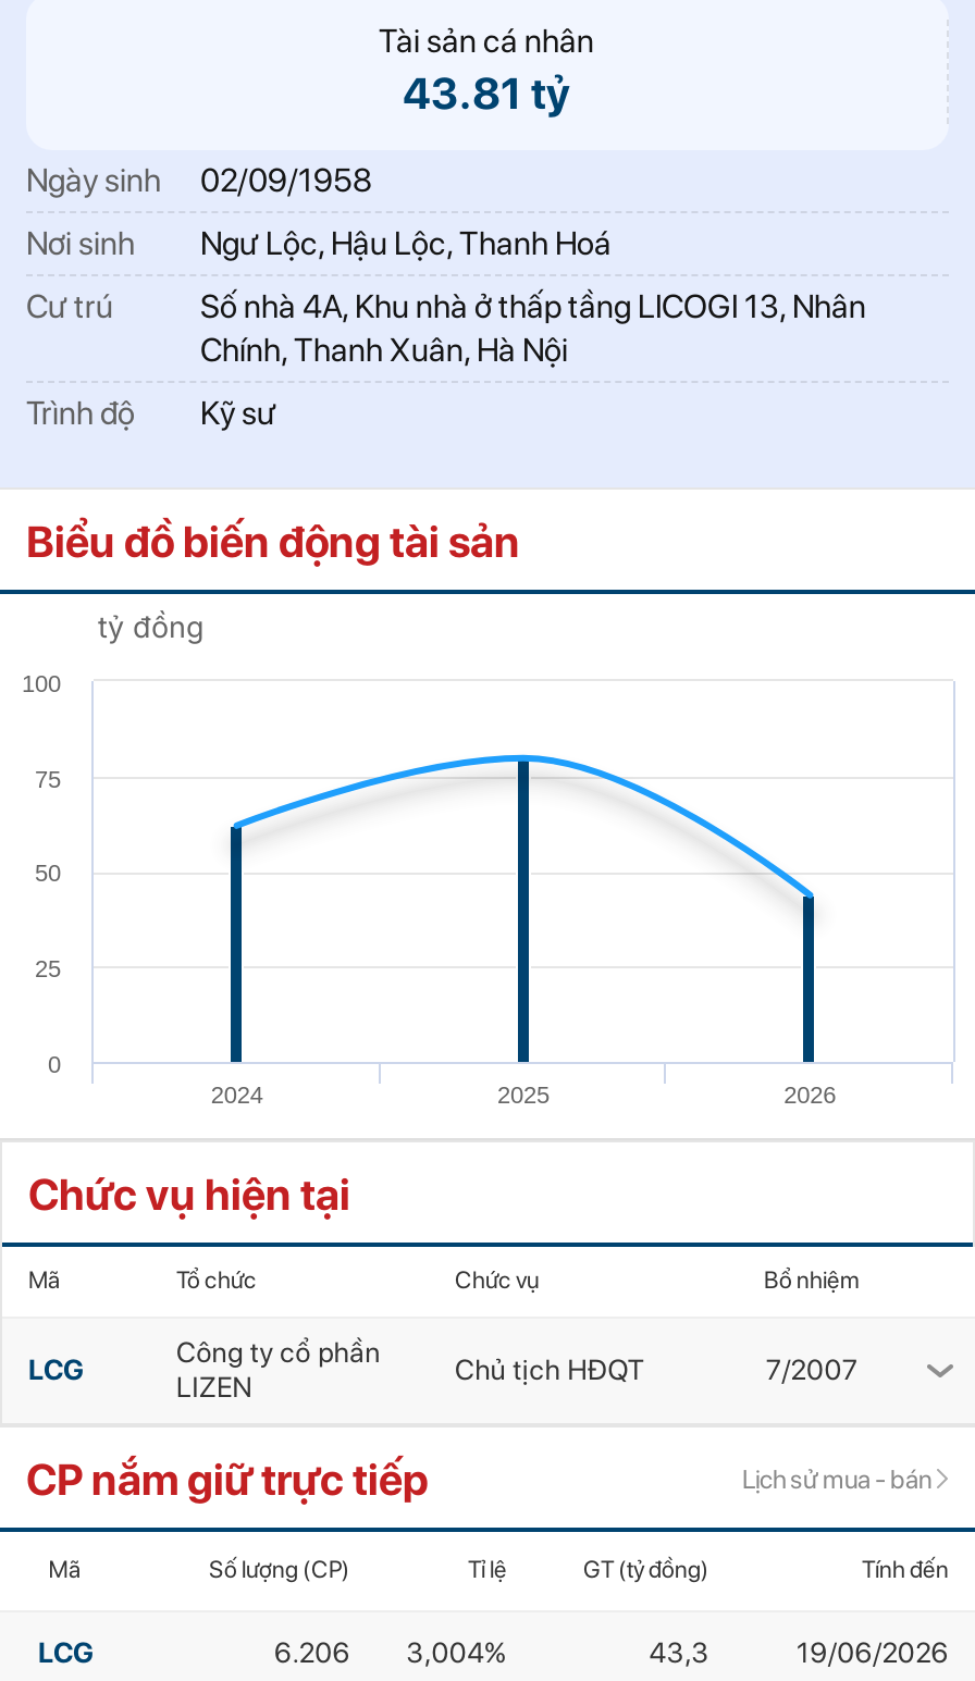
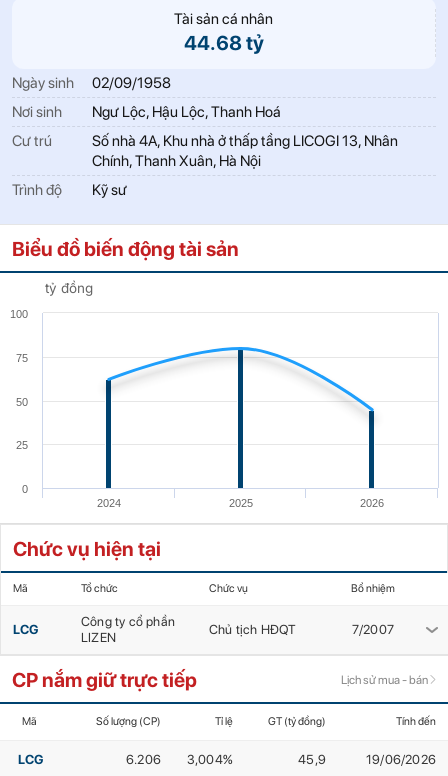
- 43.81 tỷ
+ 44.68 tỷ

- 43,3
+ 45,9
